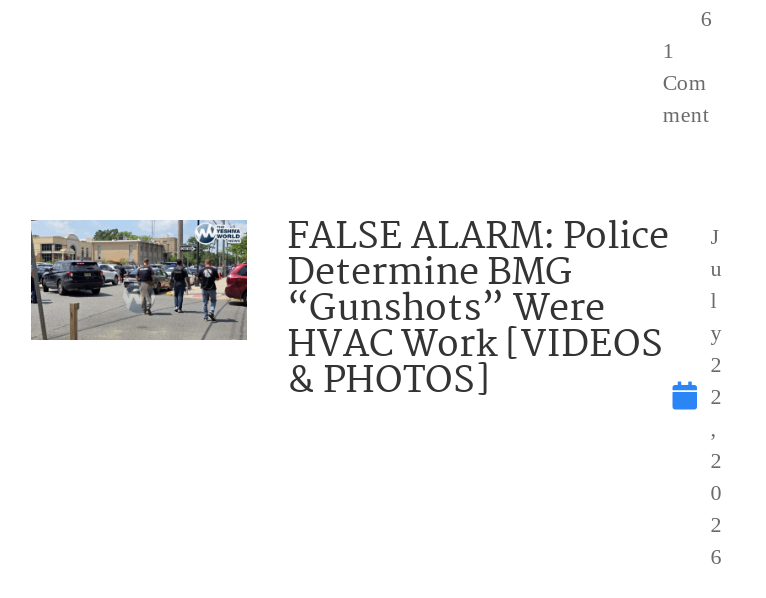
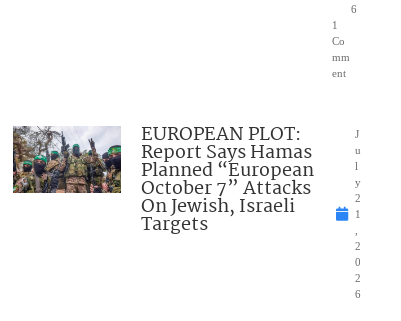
- [image]
- FALSE ALARM: Police
- Determine BMG
- “Gunshots” Were
- HVAC Work [VIDEOS
- & PHOTOS]
+ [image]
+ EUROPEAN PLOT:
+ Report Says Hamas
+ Planned “European
+ October 7” Attacks
+ On Jewish, Israeli
+ Targets

- 2
+ 1
